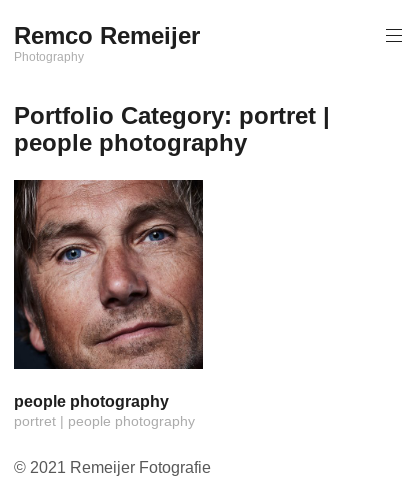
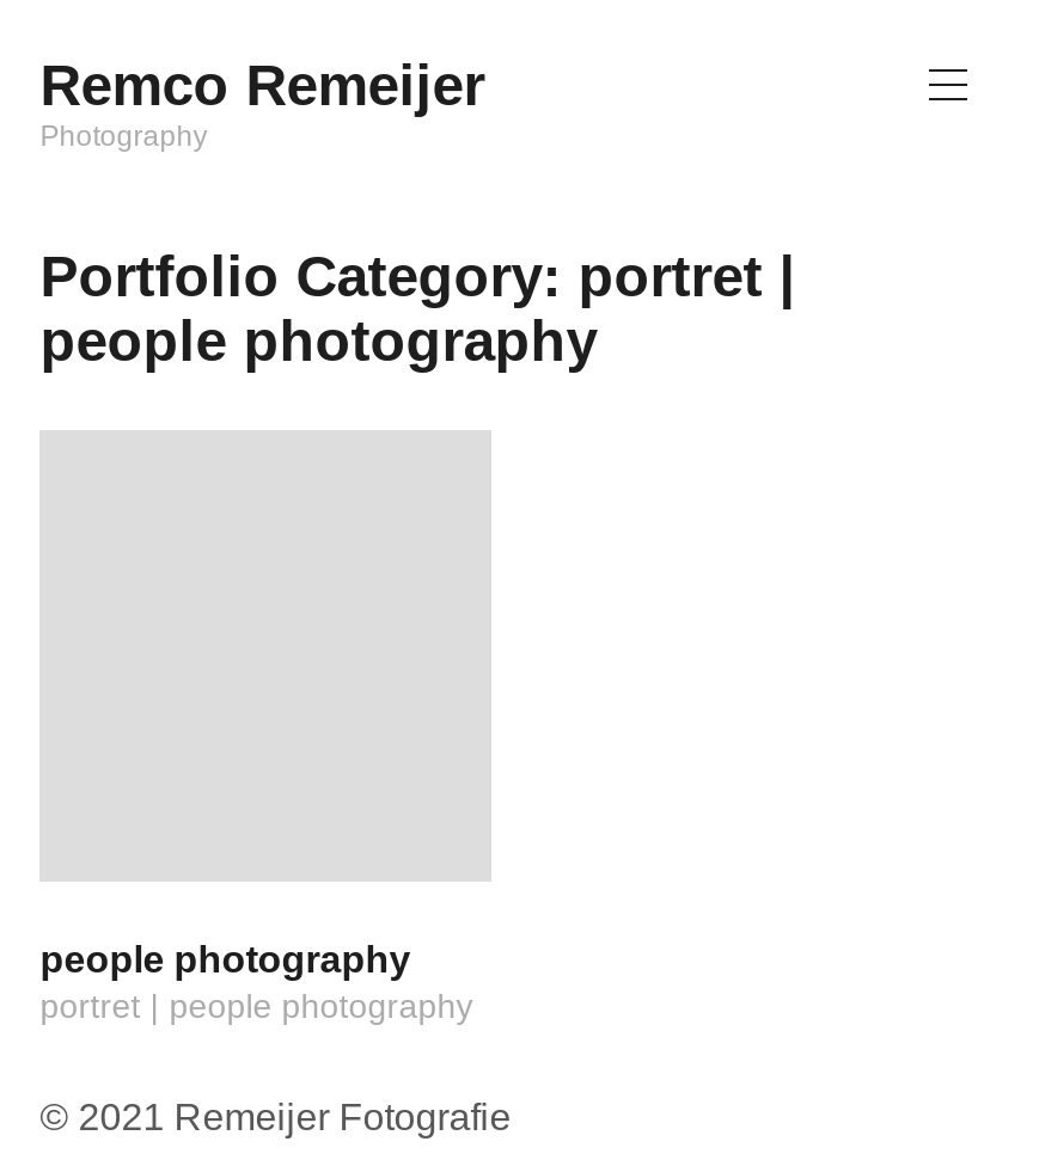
- [image]
